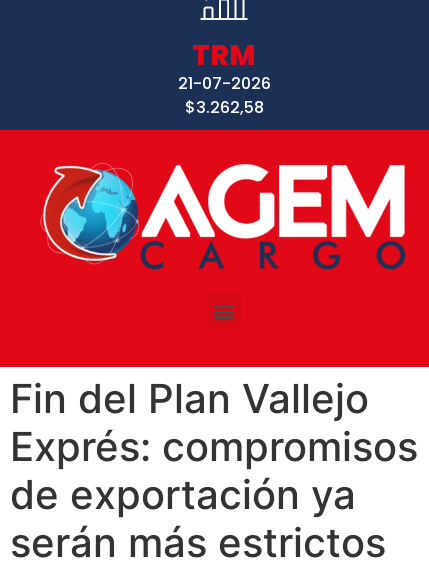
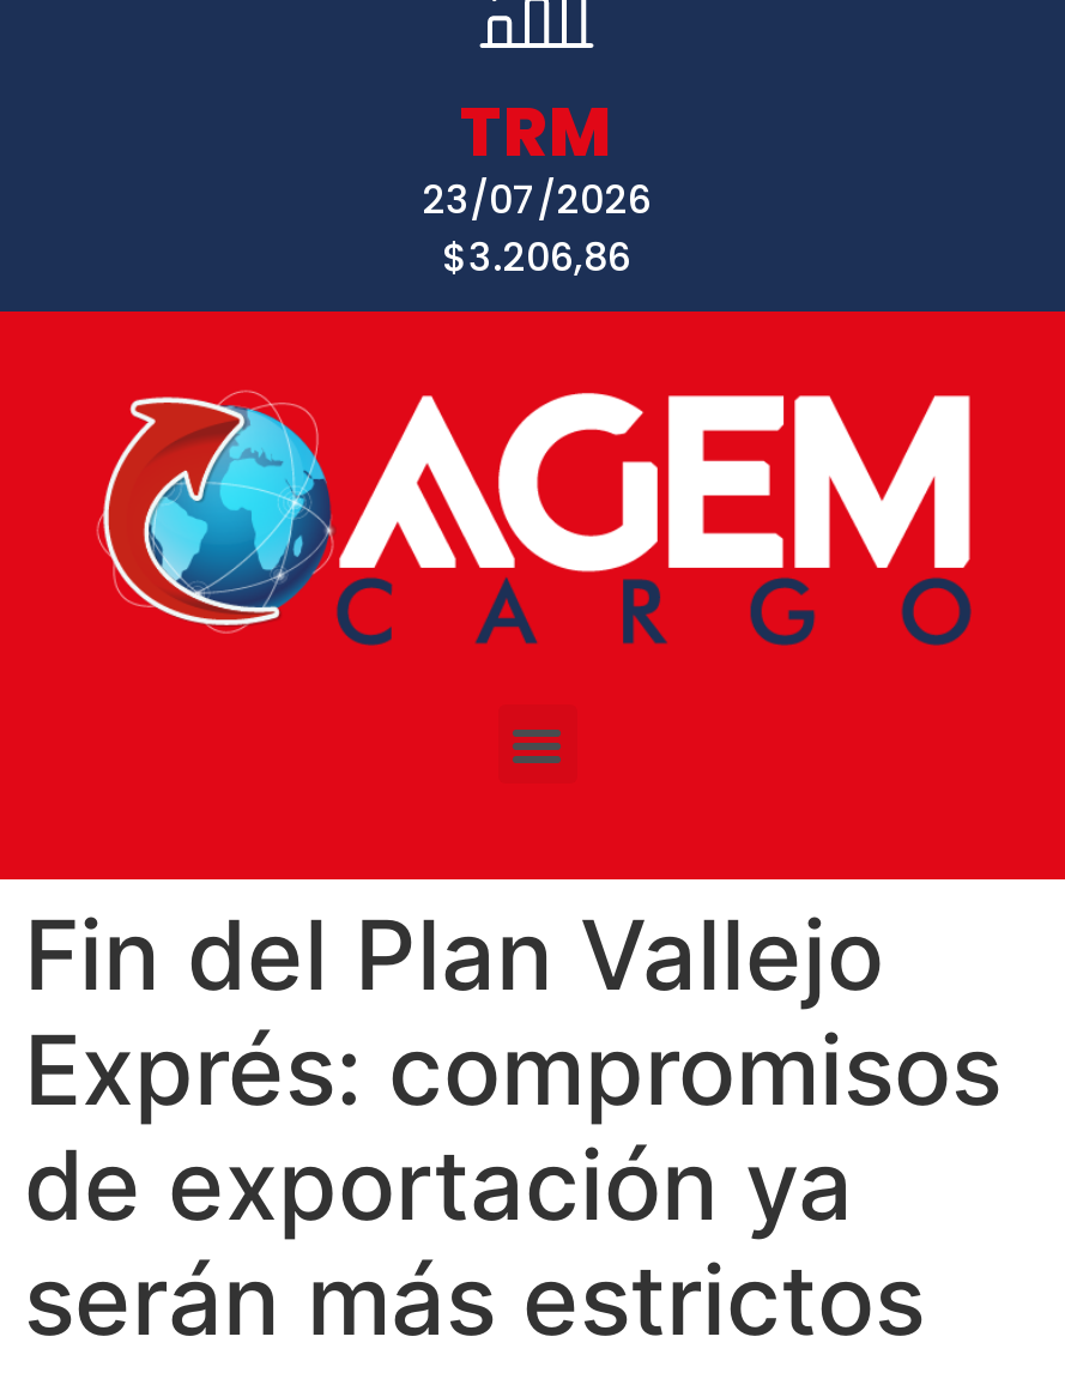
- 21-07-2026
+ 23/07/2026

- $3.262,58
+ $3.206,86
